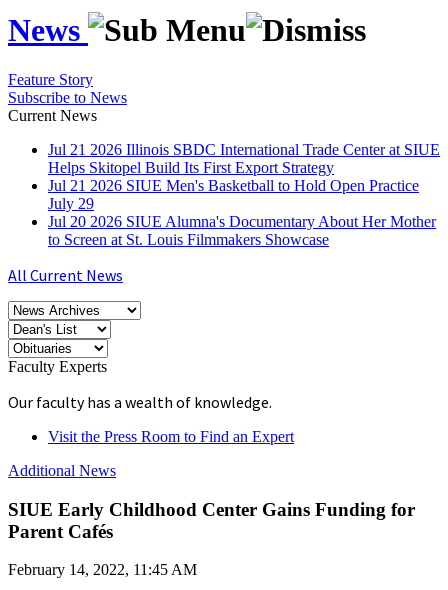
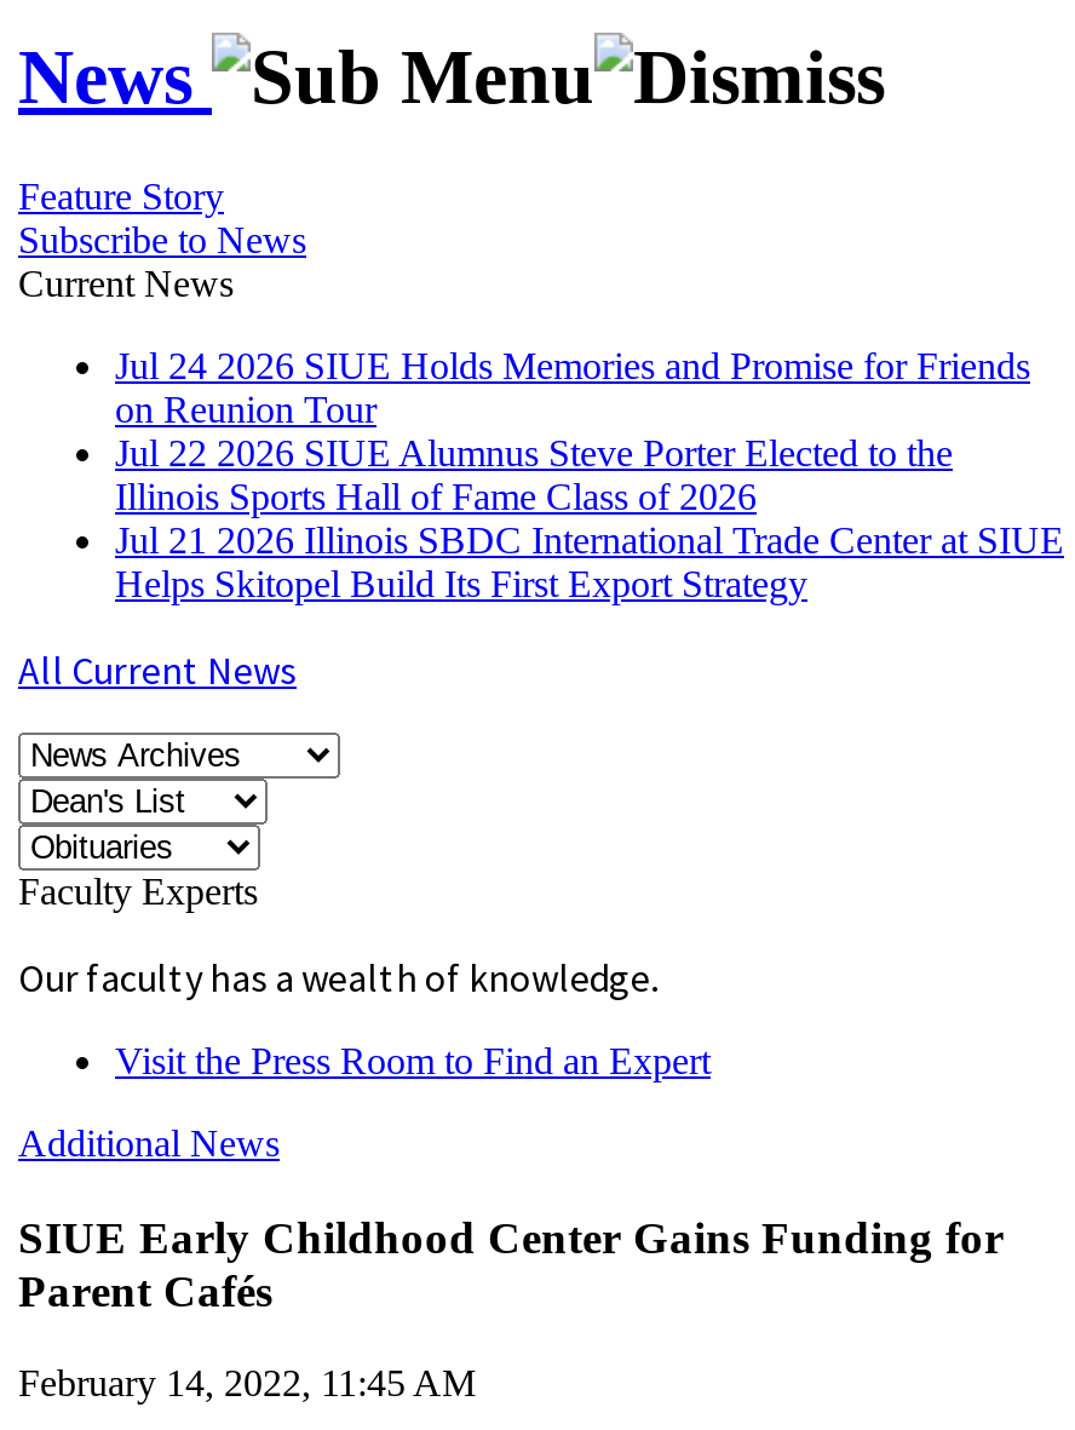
+ Jul 24 2026 SIUE Holds Memories and Promise for Friends
+ on Reunion Tour
+ Jul 22 2026 SIUE Alumnus Steve Porter Elected to the
+ Illinois Sports Hall of Fame Class of 2026

moved down: Jul 21 2026 Illinois SBDC International Trade Center at SIUE | Helps Skitopel Build Its First Export Strategy

- Jul 21 2026 SIUE Men's Basketball to Hold Open Practice
- July 29
- Jul 20 2026 SIUE Alumna's Documentary About Her Mother
- to Screen at St. Louis Filmmakers Showcase
